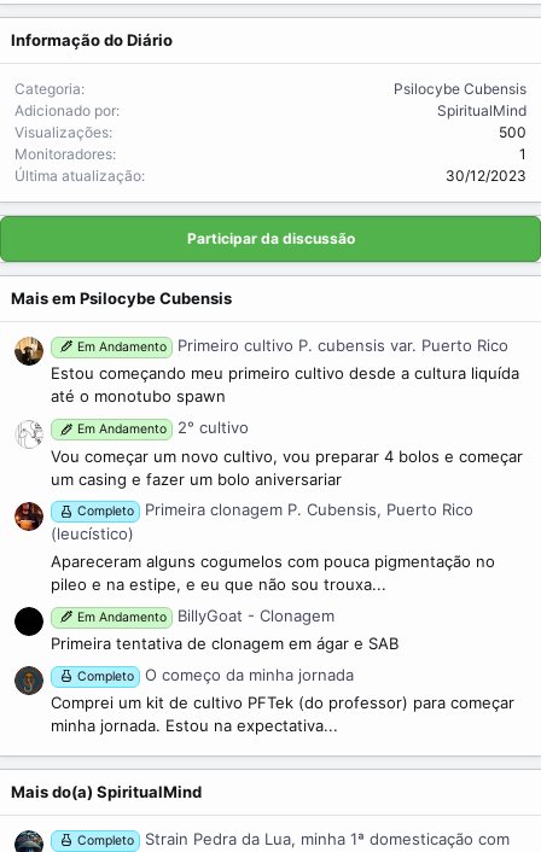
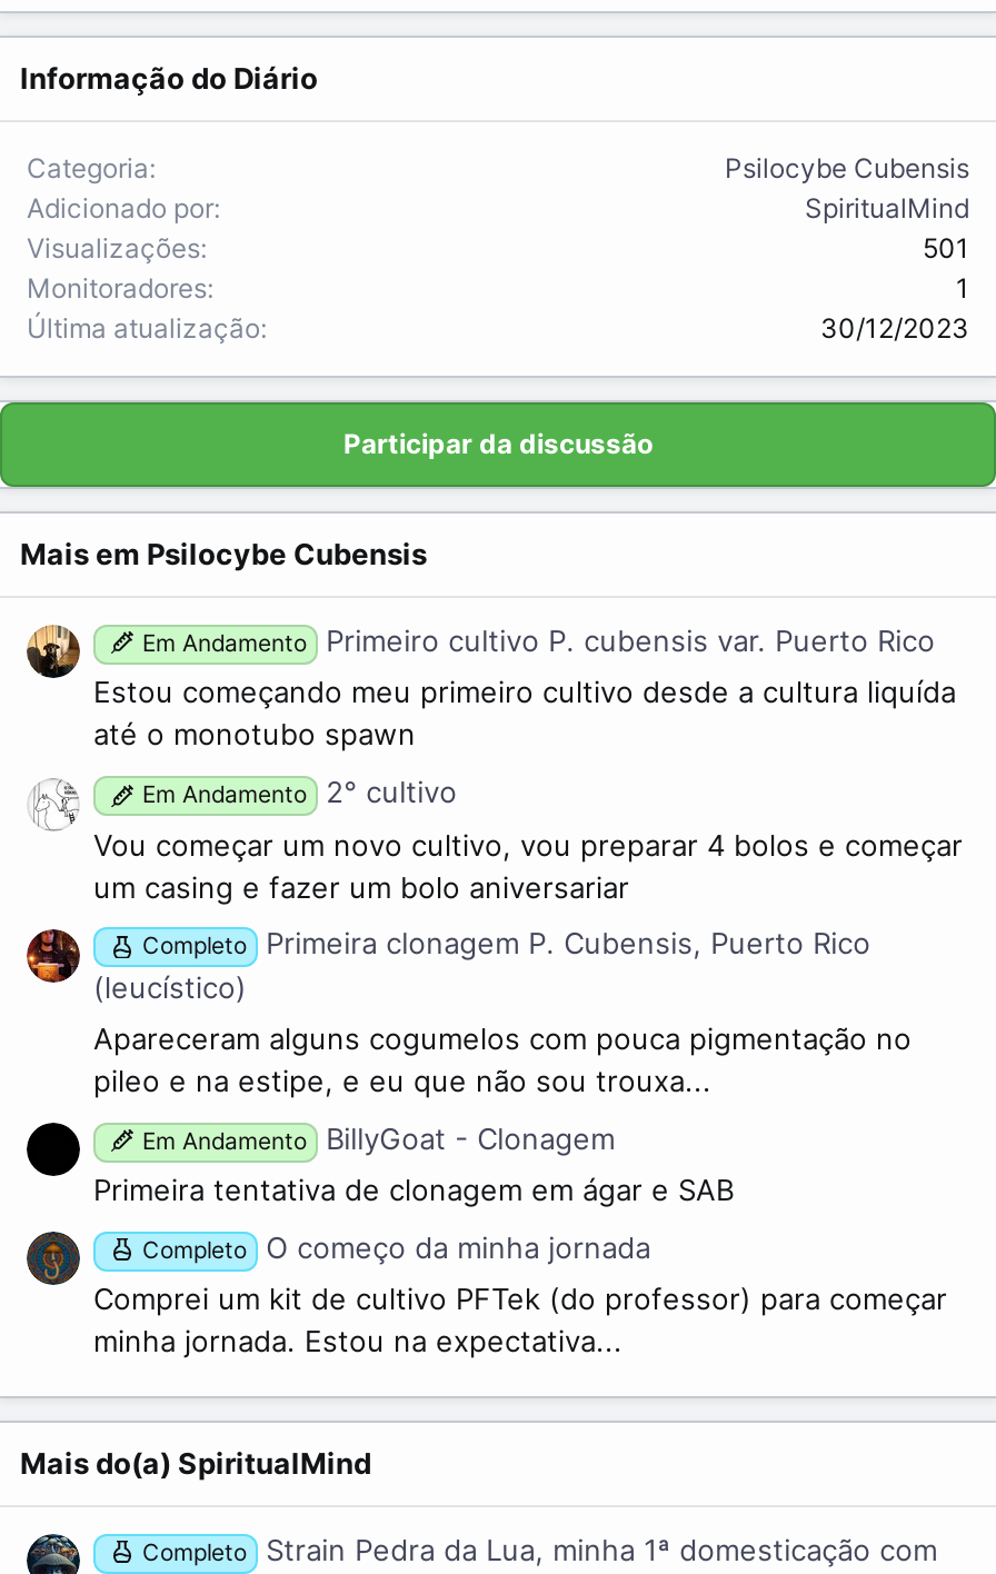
- 500
+ 501
